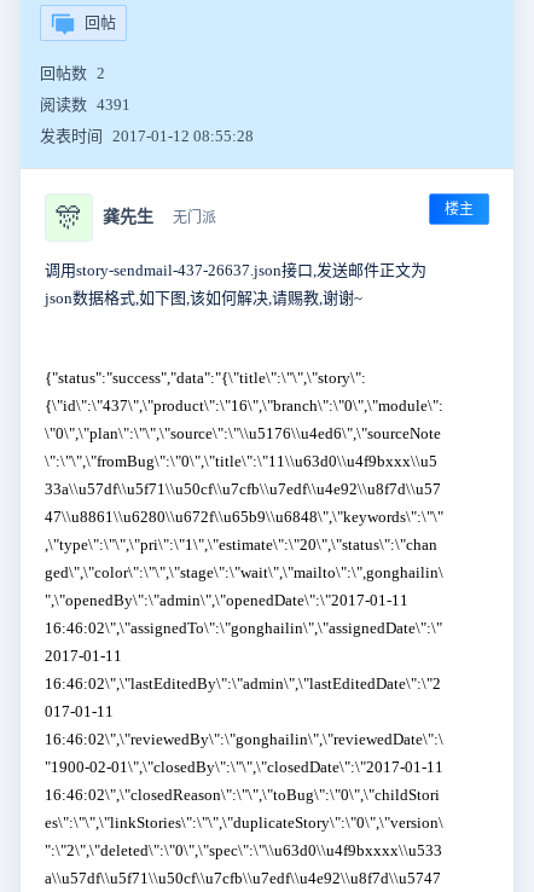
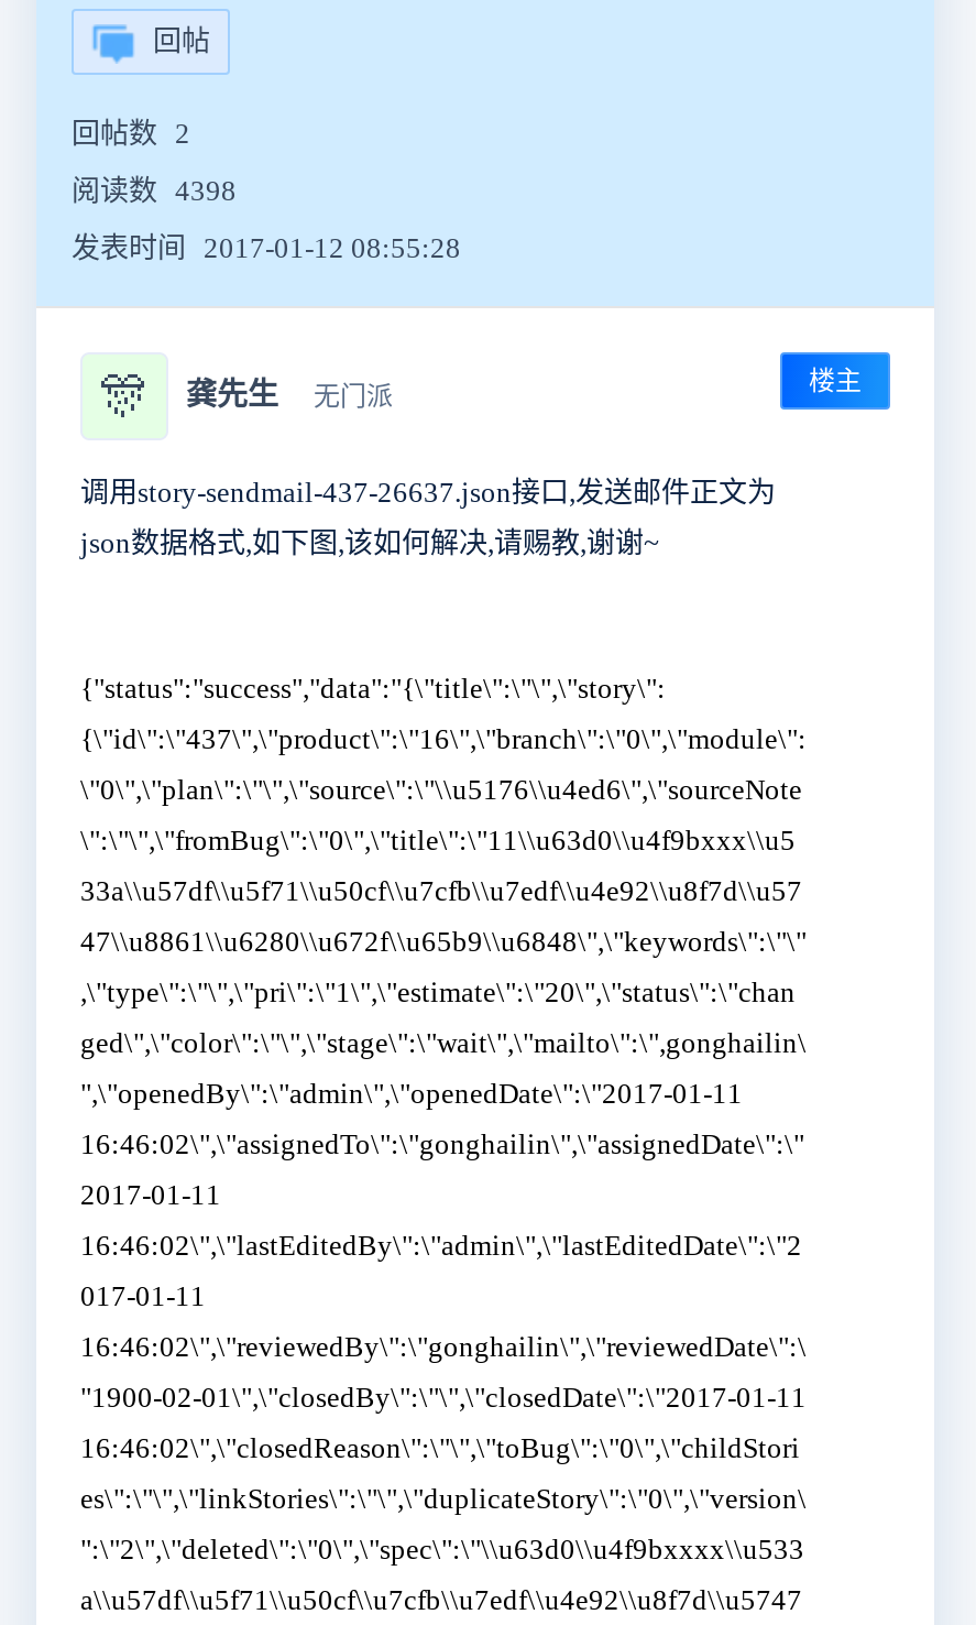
- 阅读数 4391
+ 阅读数 4398
